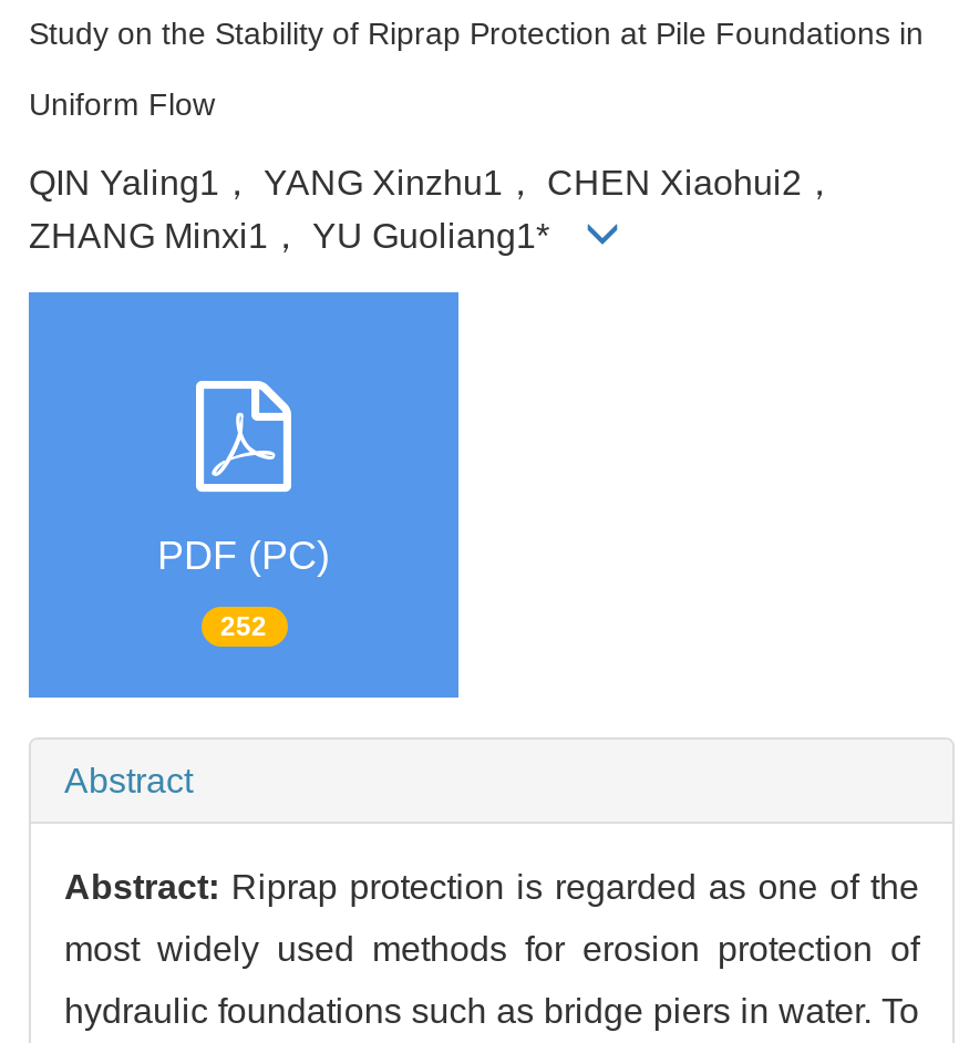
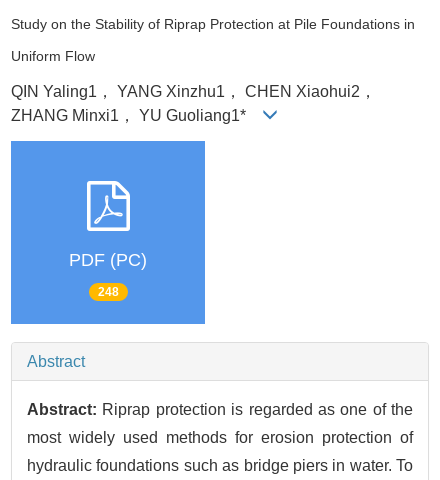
- 252
+ 248
